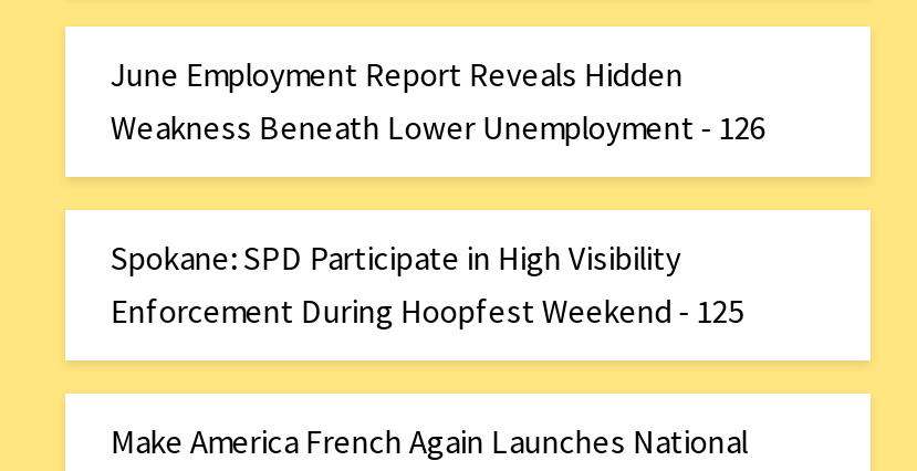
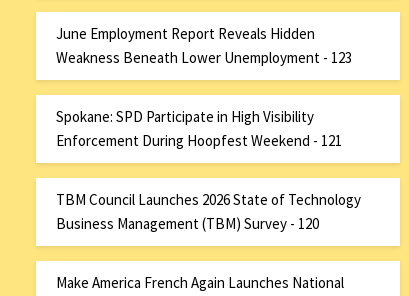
- Weakness Beneath Lower Unemployment - 126
+ Weakness Beneath Lower Unemployment - 123

- Enforcement During Hoopfest Weekend - 125
+ Enforcement During Hoopfest Weekend - 121
+ TBM Council Launches 2026 State of Technology
+ Business Management (TBM) Survey - 120
